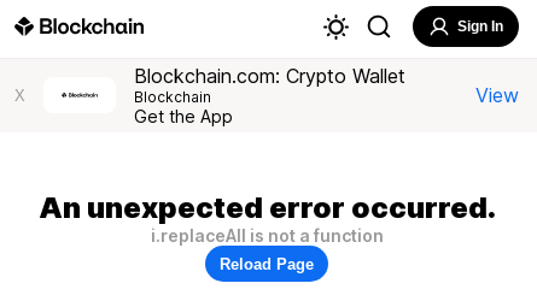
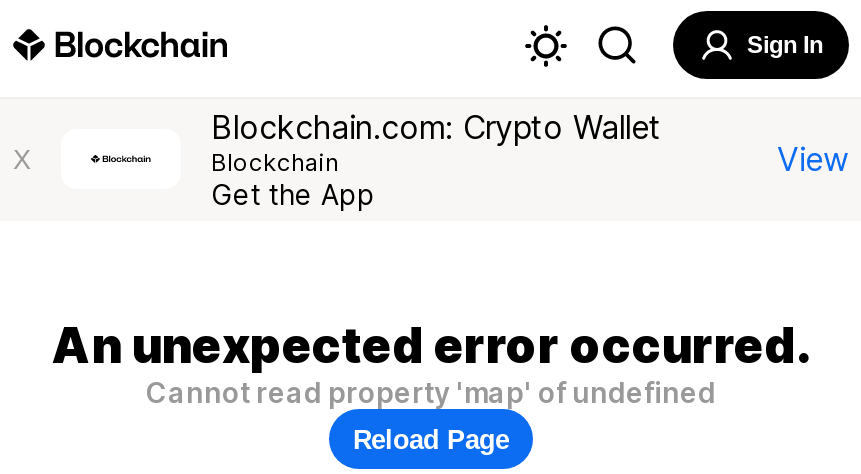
- i.replaceAll is not a function
+ Cannot read property 'map' of undefined
